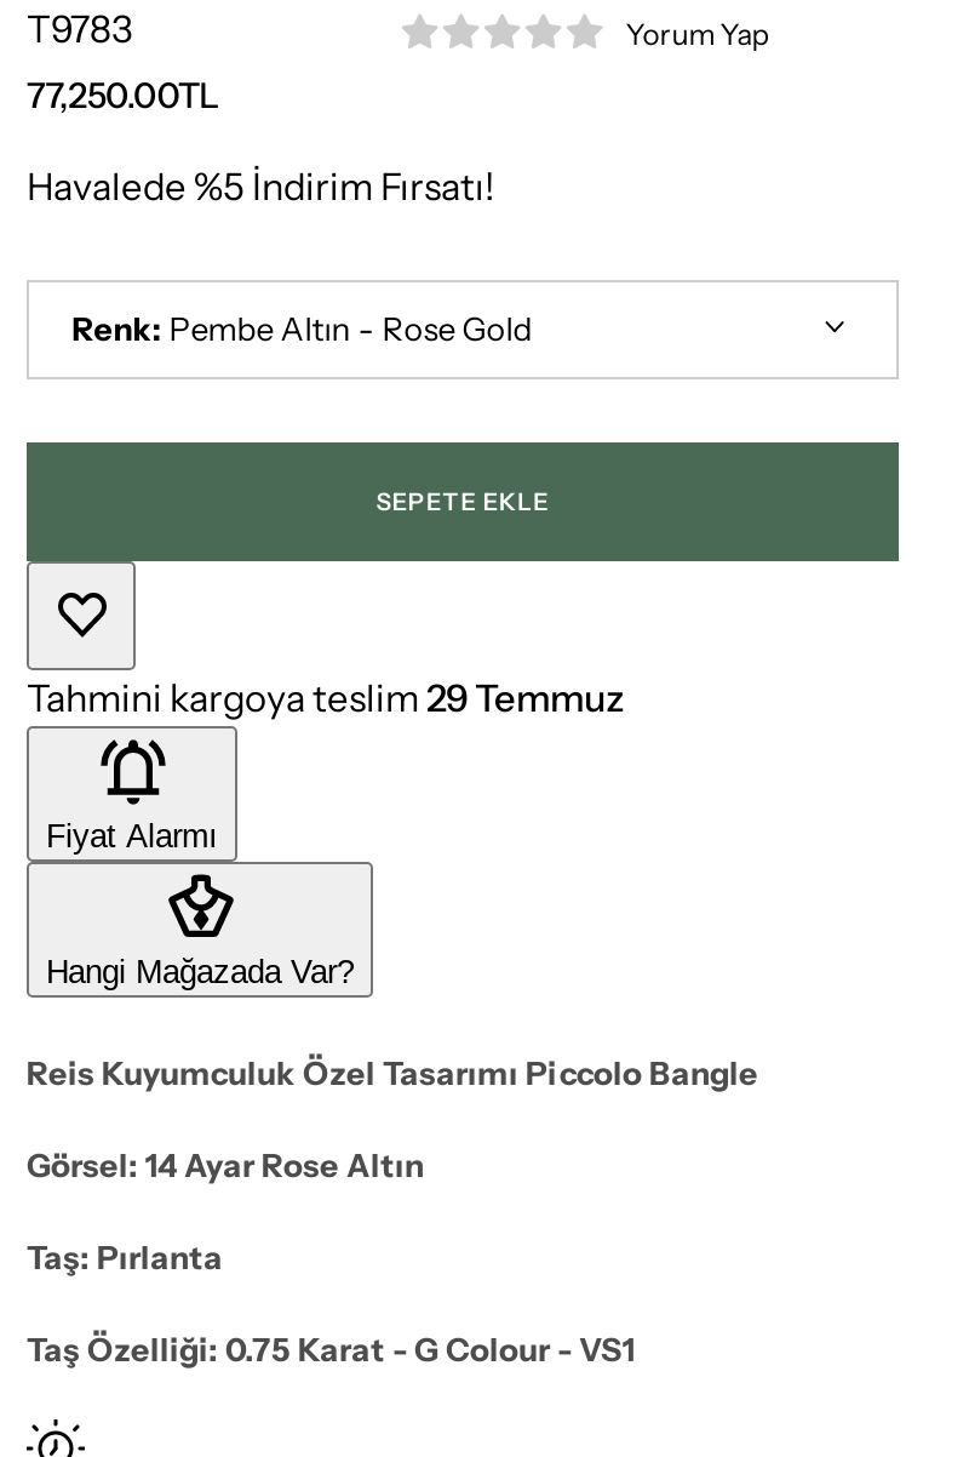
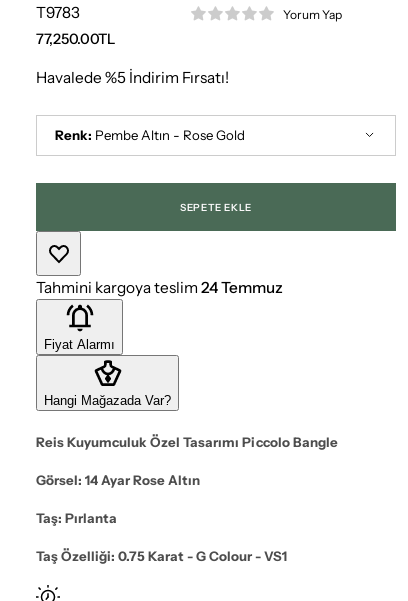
- Tahmini kargoya teslim 29 Temmuz
+ Tahmini kargoya teslim 24 Temmuz
